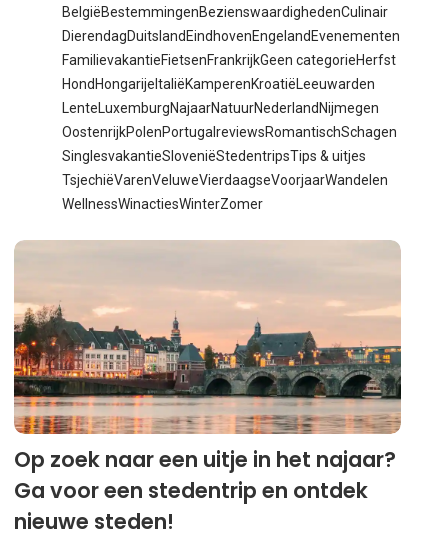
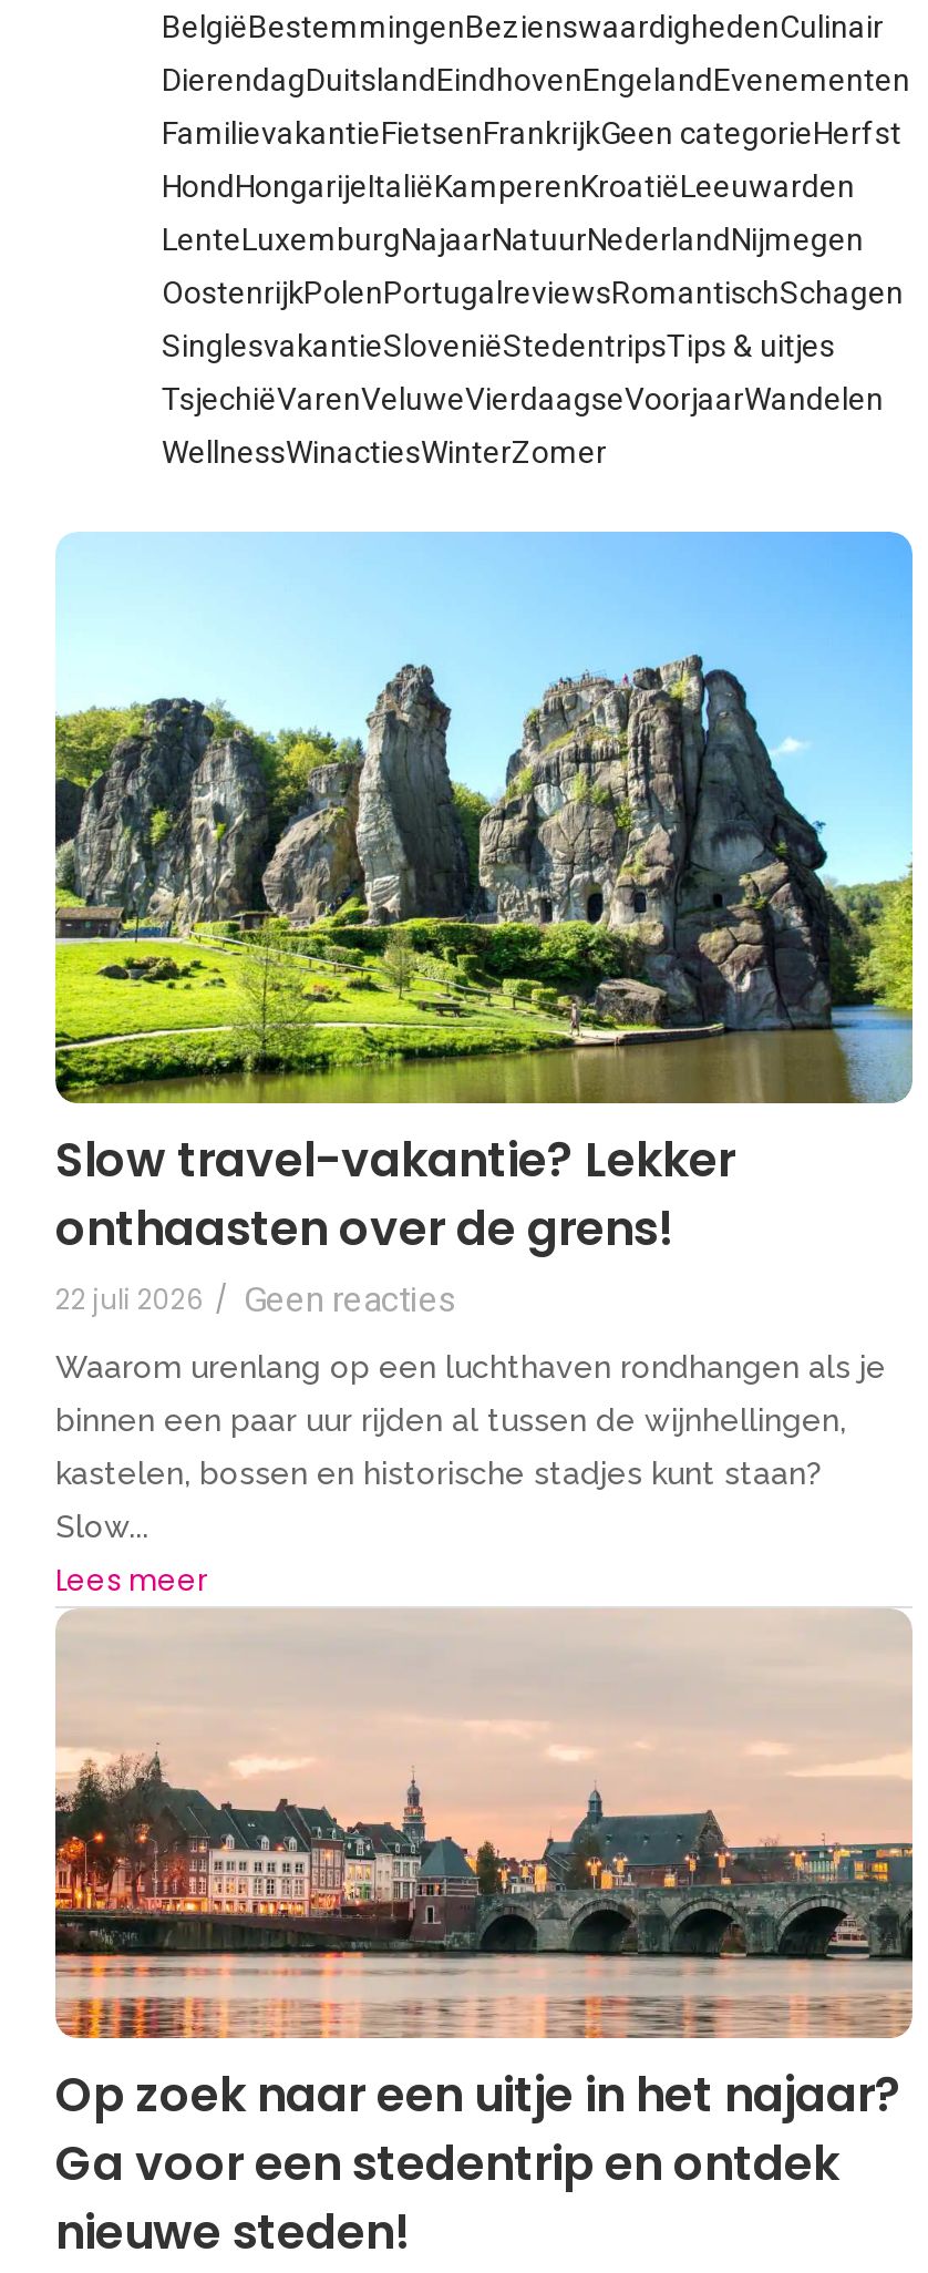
+ [image]
+ Slow travel-vakantie? Lekker
+ onthaasten over de grens!
+ 22 juli 2026 / Geen reacties
+ Waarom urenlang op een luchthaven rondhangen als je
+ binnen een paar uur rijden al tussen de wijnhellingen,
+ kastelen, bossen en historische stadjes kunt staan?
+ Slow...
+ Lees meer
